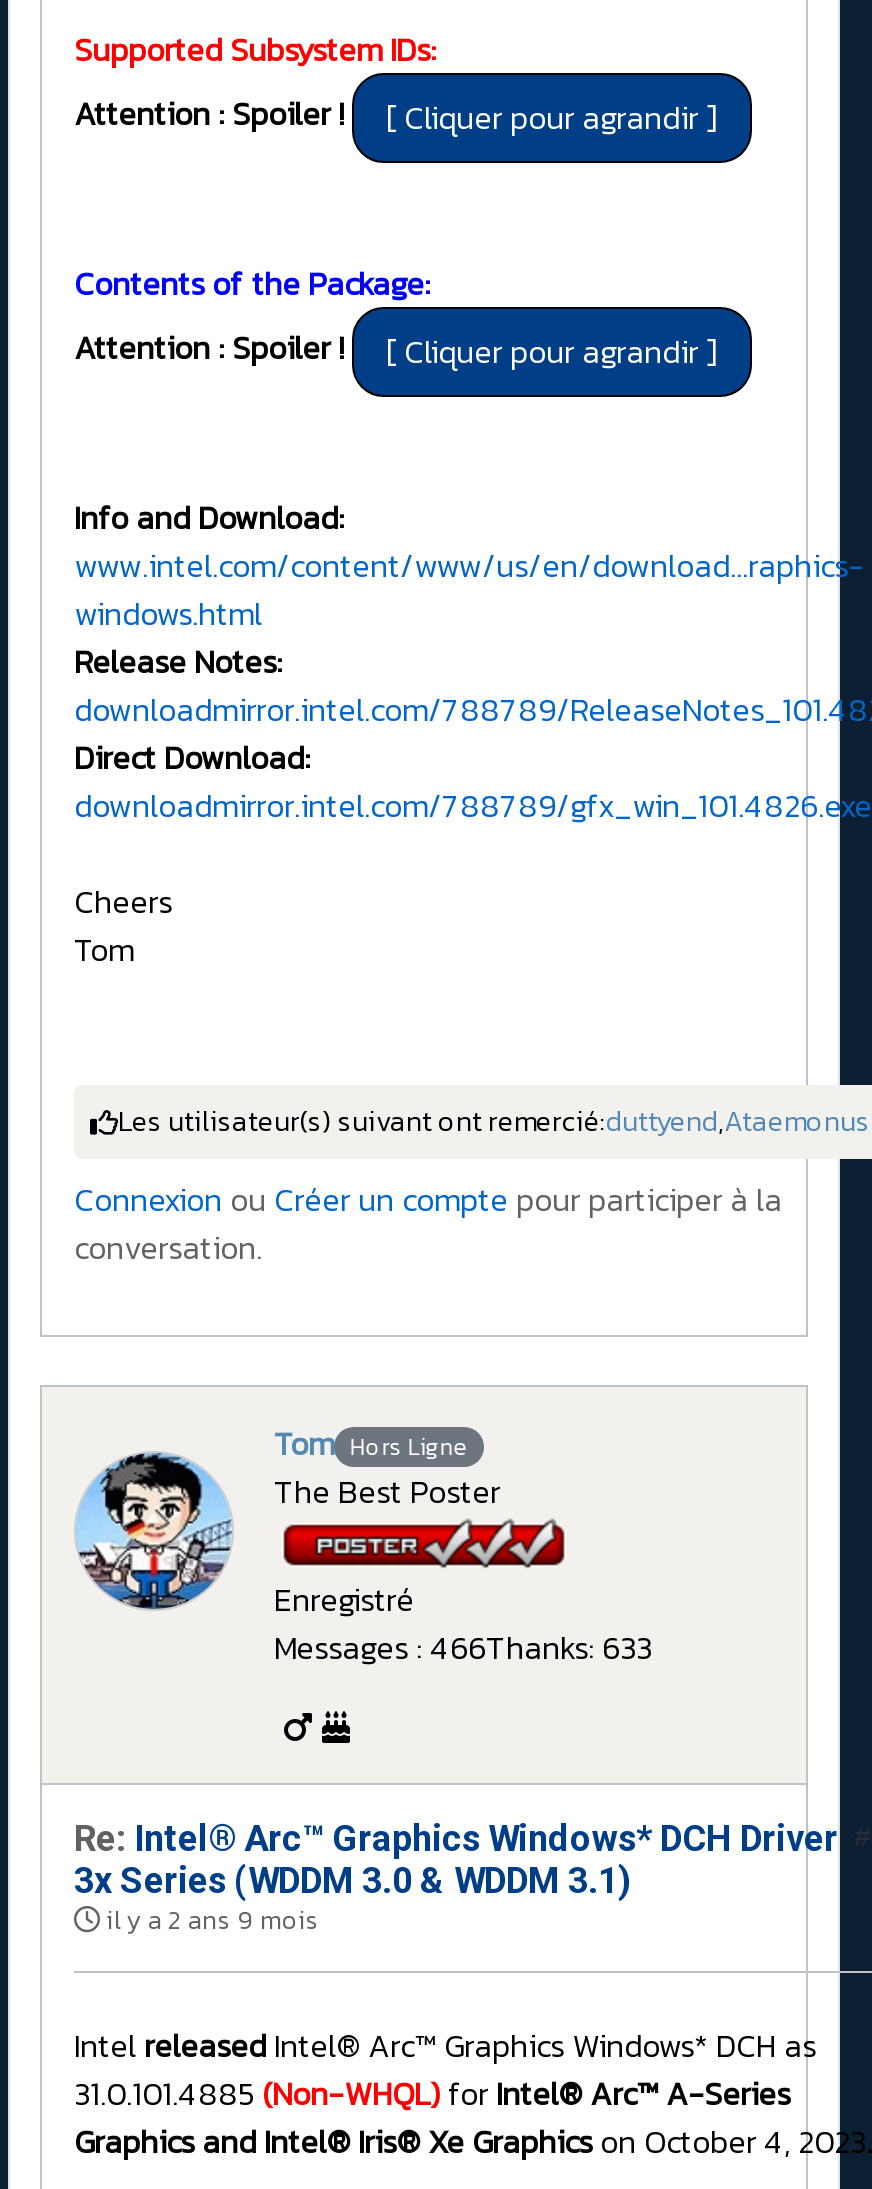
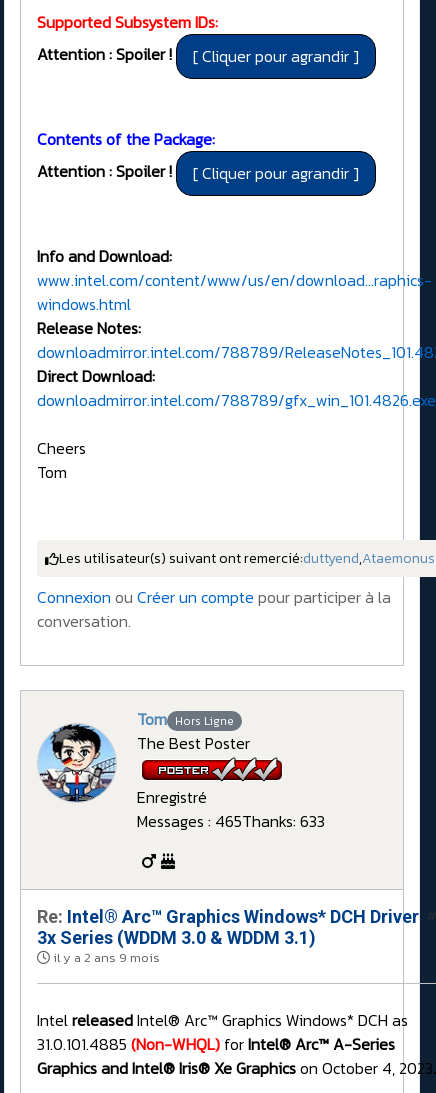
- Messages : 466Thanks: 633
+ Messages : 465Thanks: 633
